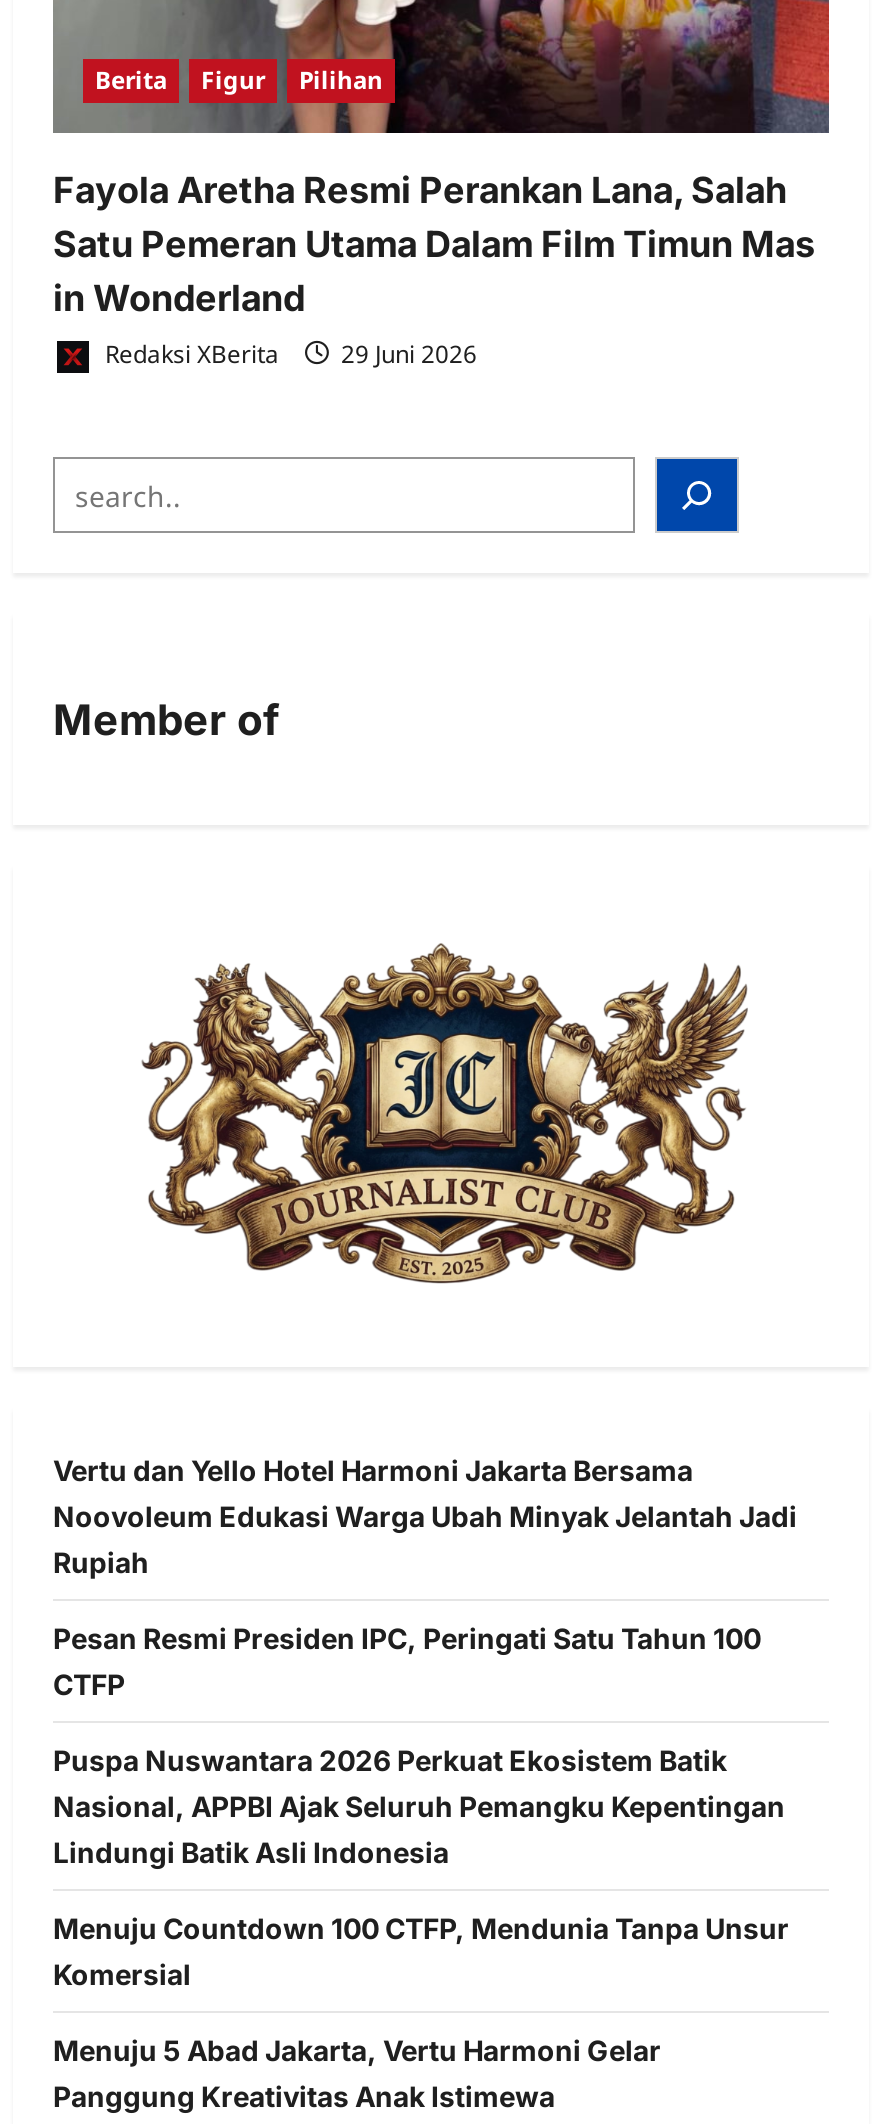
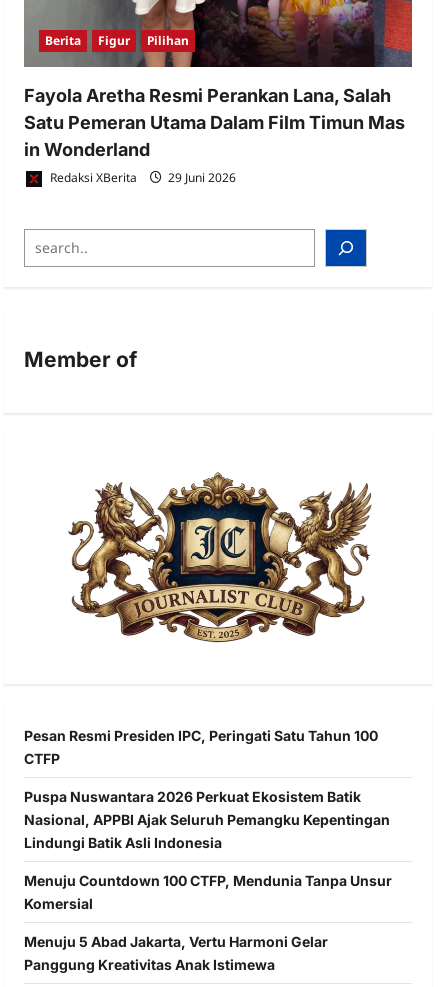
- Vertu dan Yello Hotel Harmoni Jakarta Bersama
- Noovoleum Edukasi Warga Ubah Minyak Jelantah Jadi
- Rupiah
